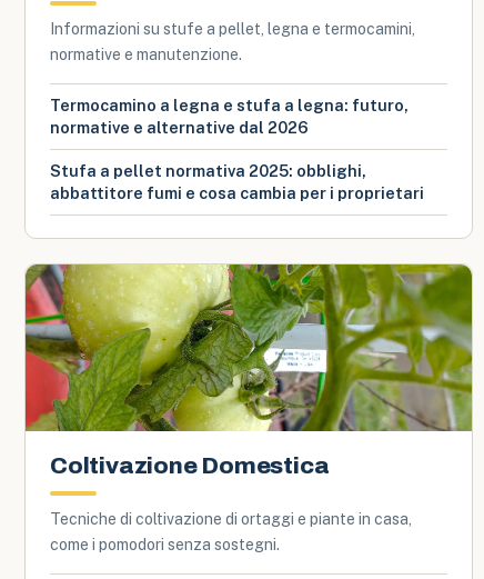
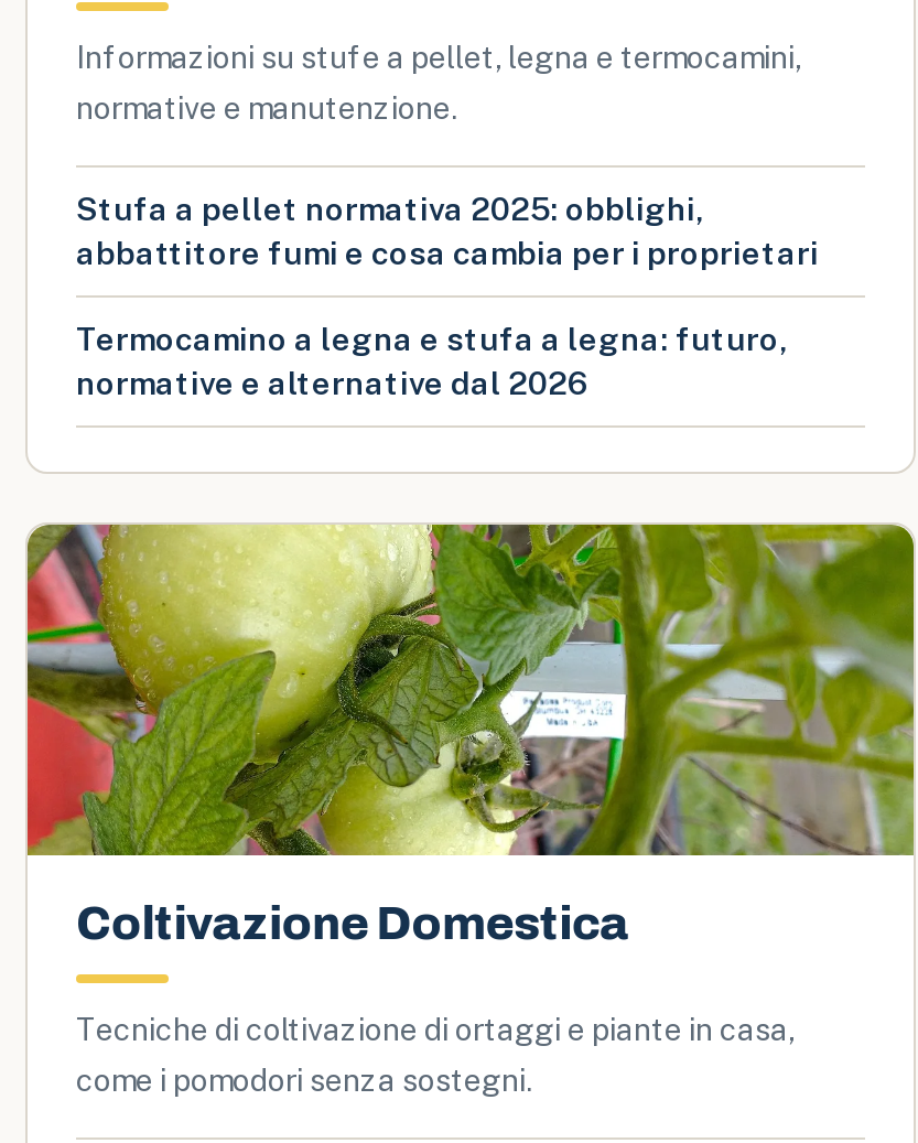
moved down: Termocamino a legna e stufa a legna: futuro, | normative e alternative dal 2026

moved up: Stufa a pellet normativa 2025: obblighi, | abbattitore fumi e cosa cambia per i proprietari
